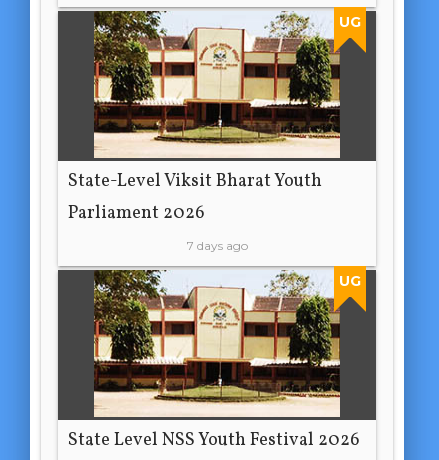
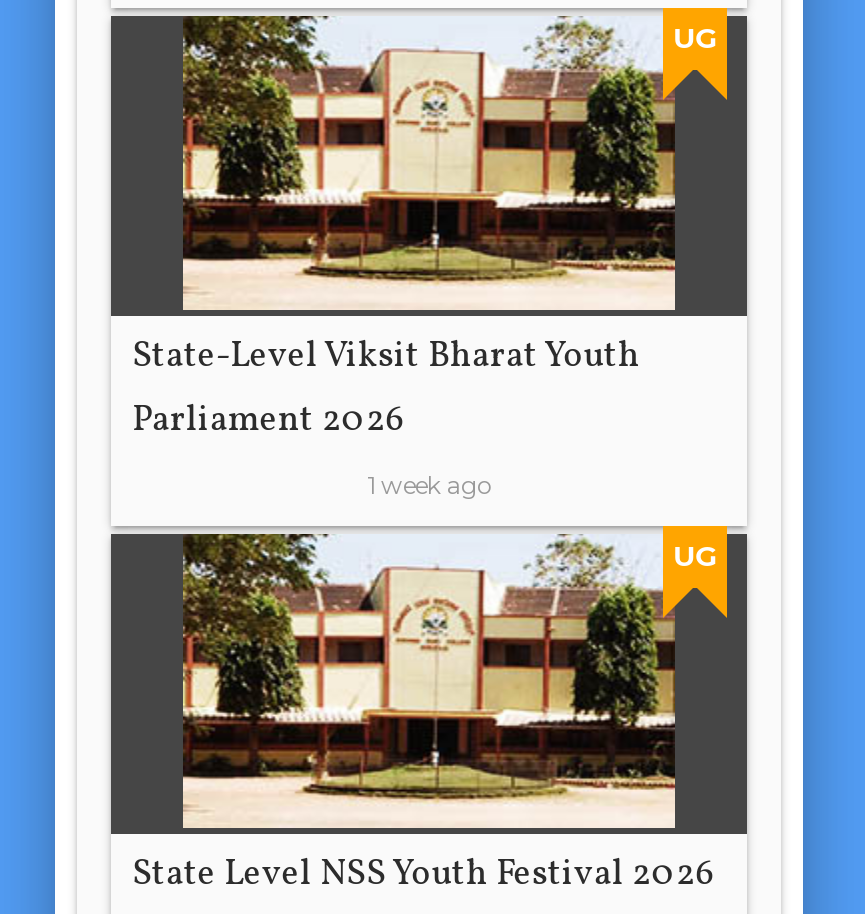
- 7 days ago
+ 1 week ago
